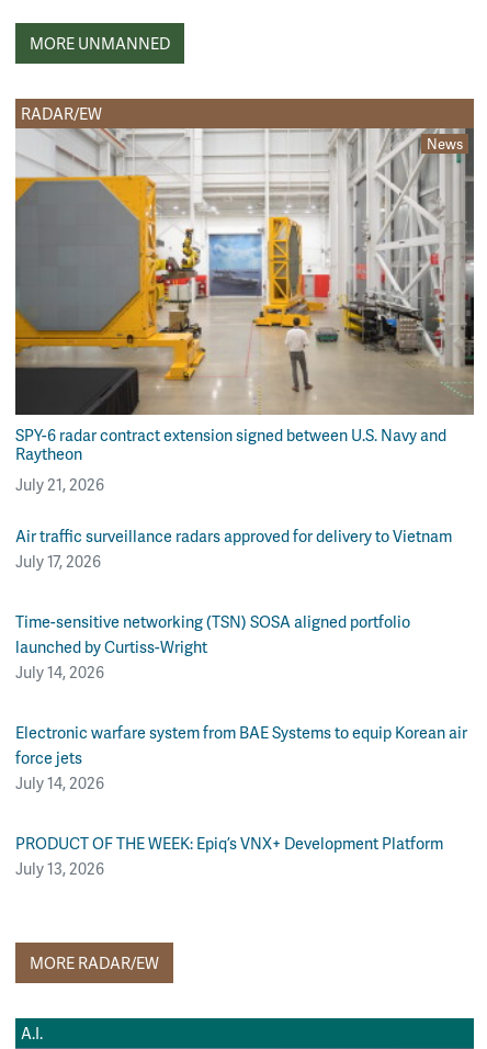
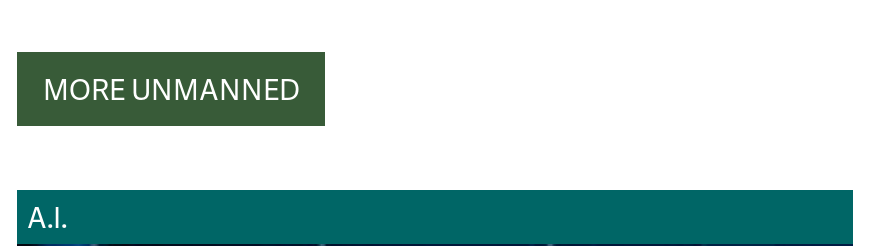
- [image]
- RADAR/EW
- News

- SPY-6 radar contract extension signed between U.S. Navy and
- Raytheon
- July 21, 2026
- Air traffic surveillance radars approved for delivery to Vietnam
- July 17, 2026
- Time-sensitive networking (TSN) SOSA aligned portfolio
- launched by Curtiss-Wright
- July 14, 2026
- Electronic warfare system from BAE Systems to equip Korean air
- force jets
- July 14, 2026
- PRODUCT OF THE WEEK: Epiq’s VNX+ Development Platform
- July 13, 2026

- MORE RADAR/EW
